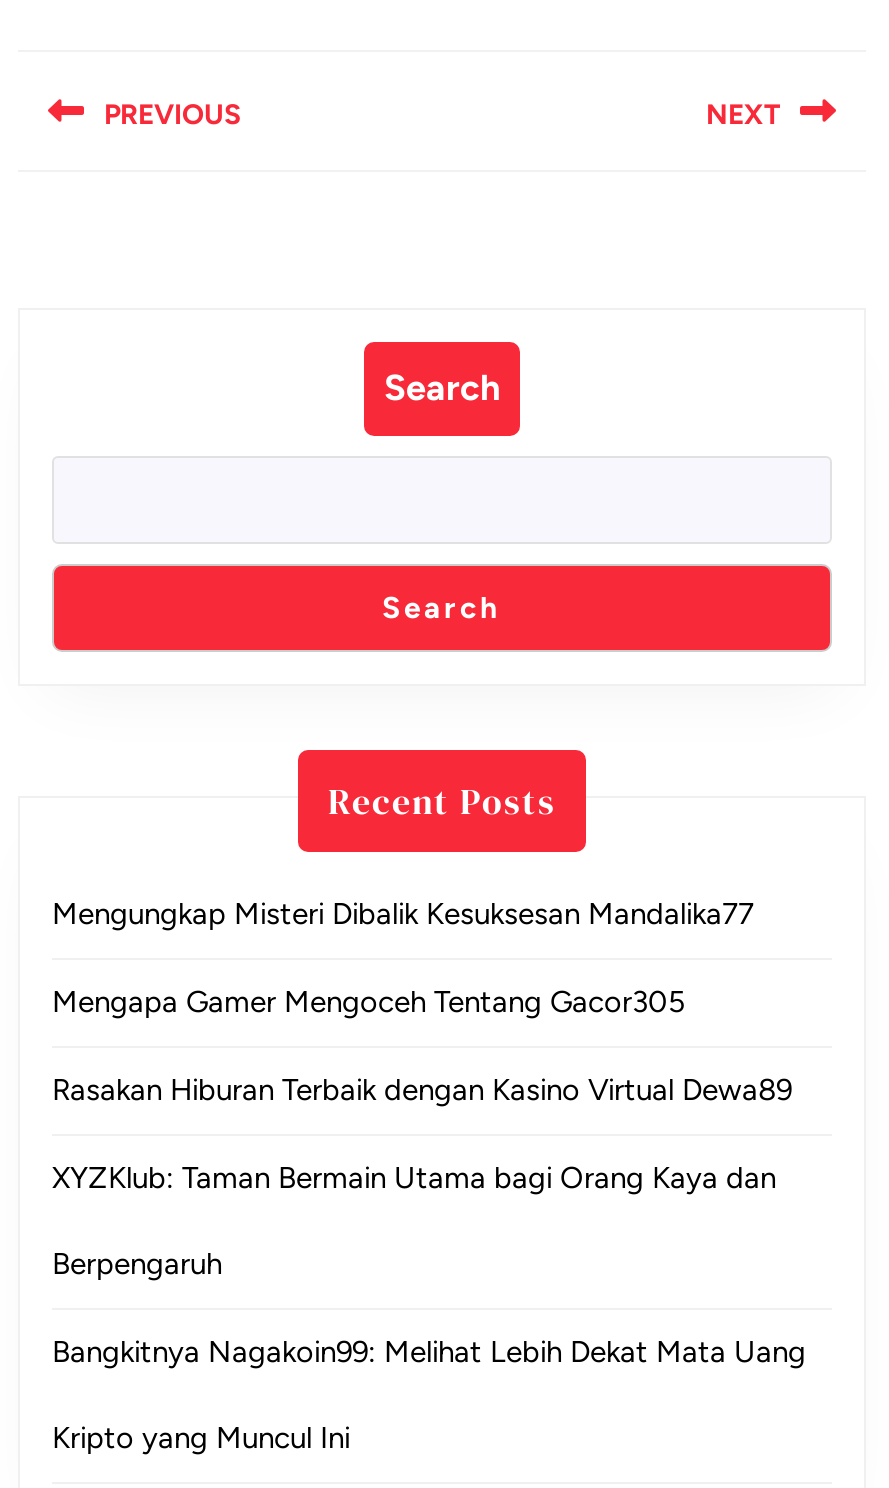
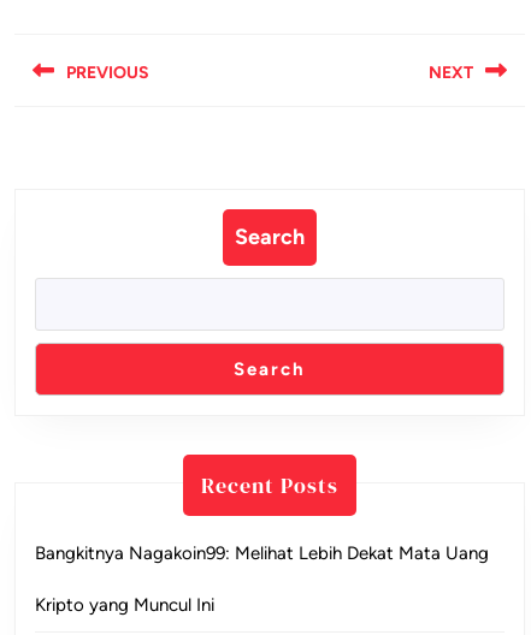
- Mengungkap Misteri Dibalik Kesuksesan Mandalika77
- Mengapa Gamer Mengoceh Tentang Gacor305
- Rasakan Hiburan Terbaik dengan Kasino Virtual Dewa89
- XYZKlub: Taman Bermain Utama bagi Orang Kaya dan
- Berpengaruh
